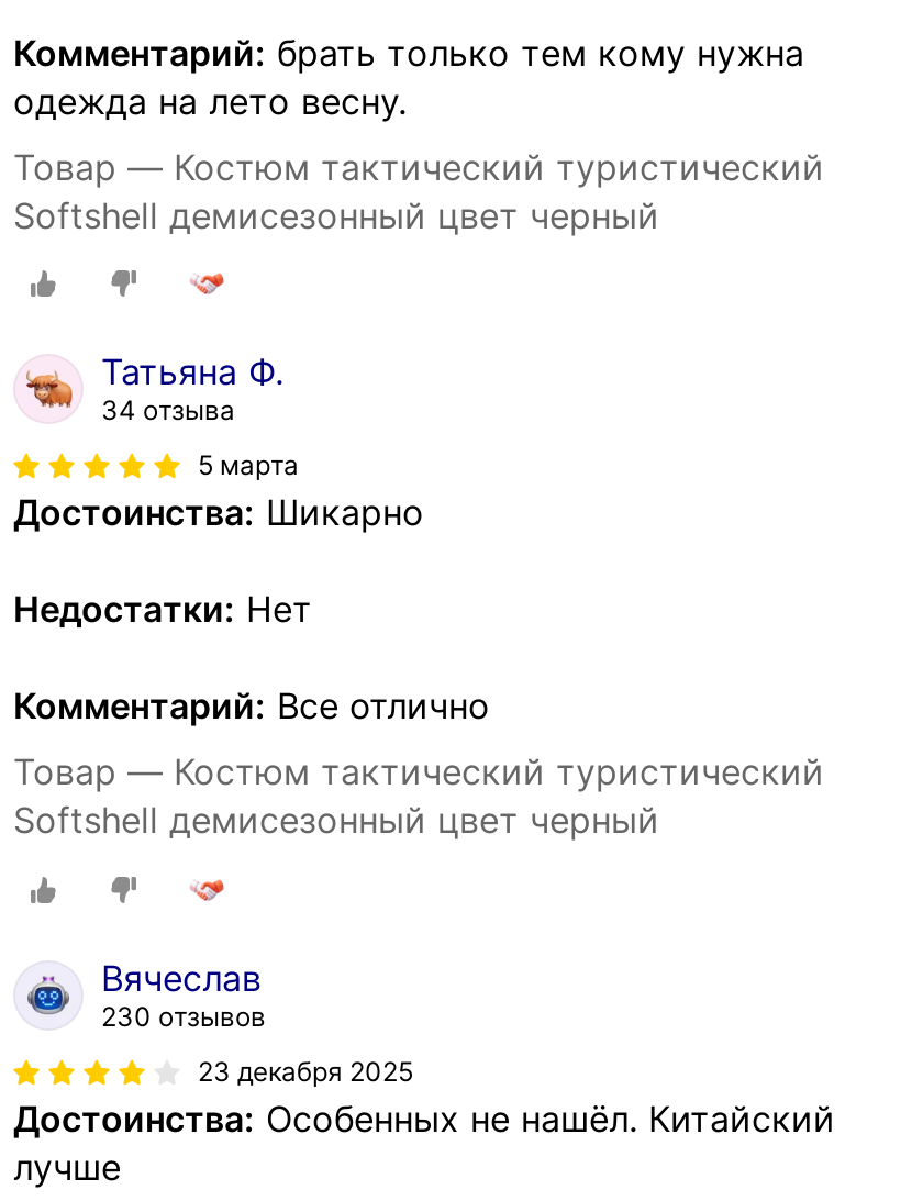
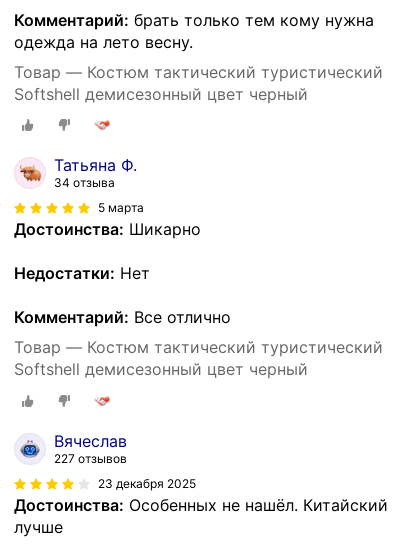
- 230 отзывов
+ 227 отзывов
